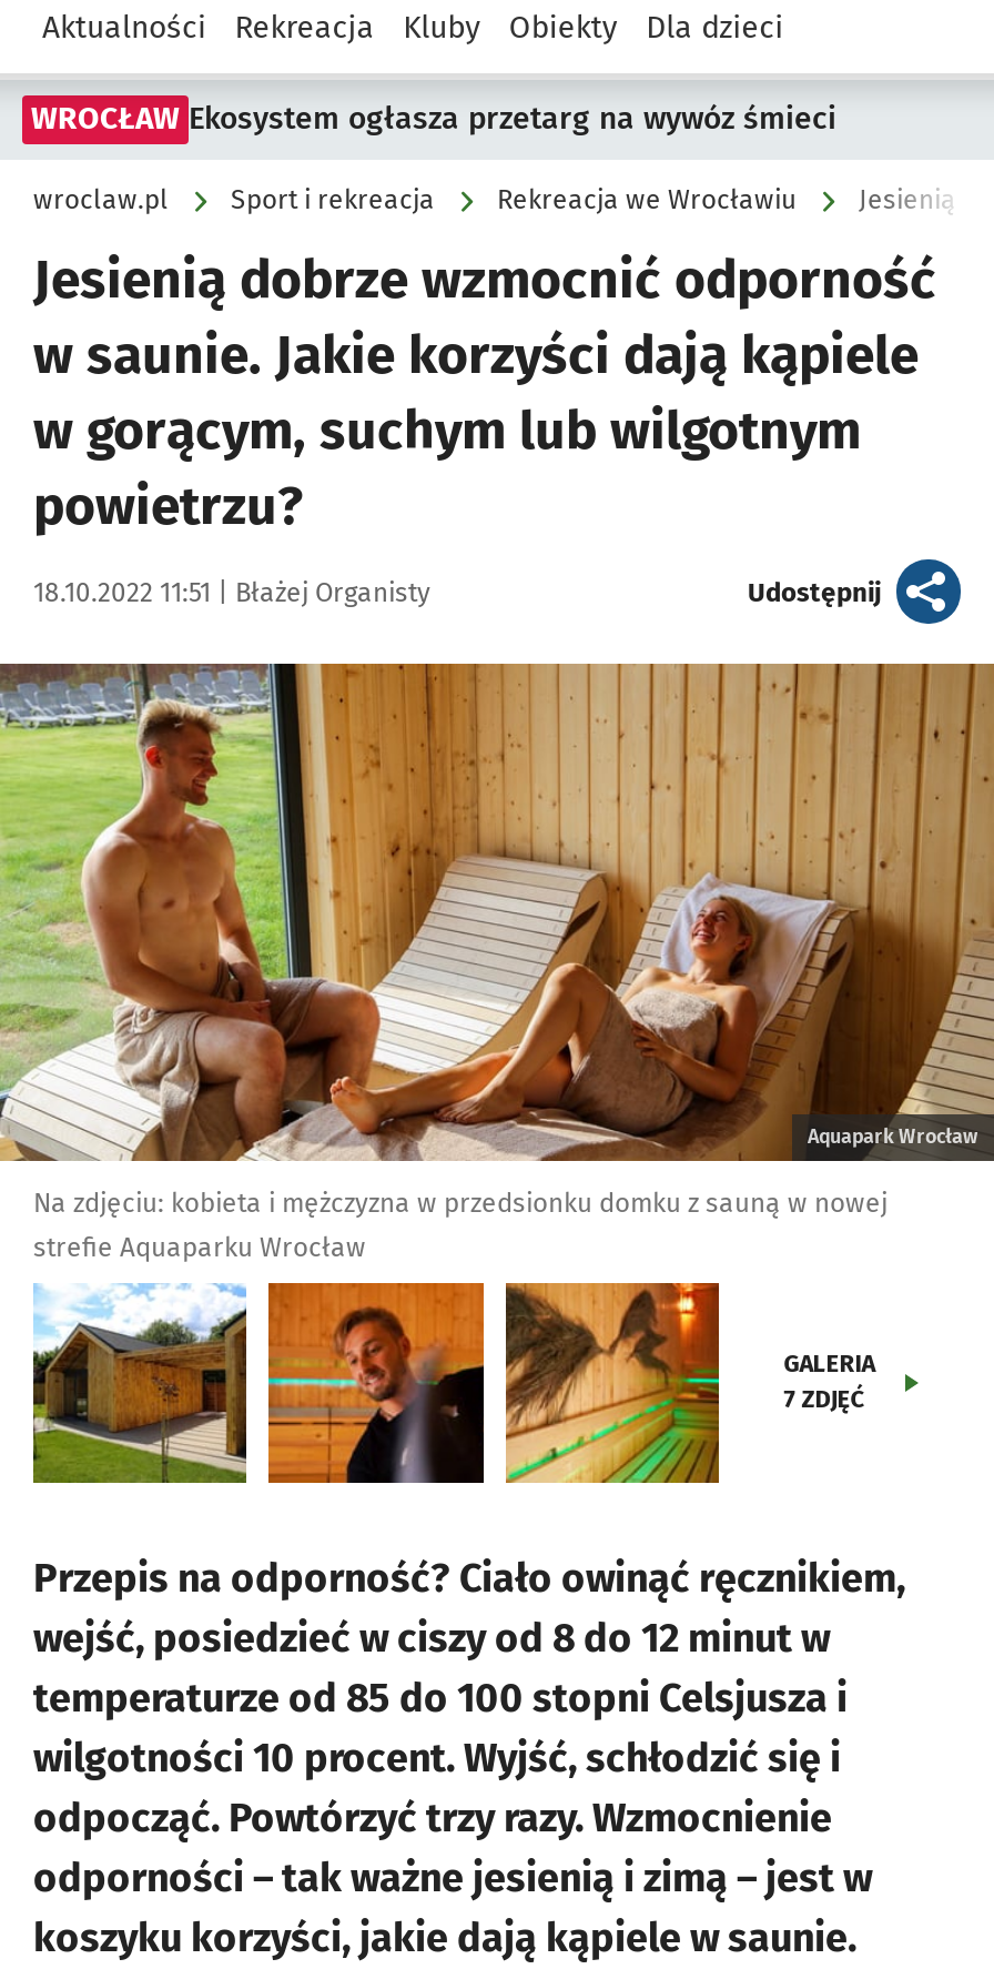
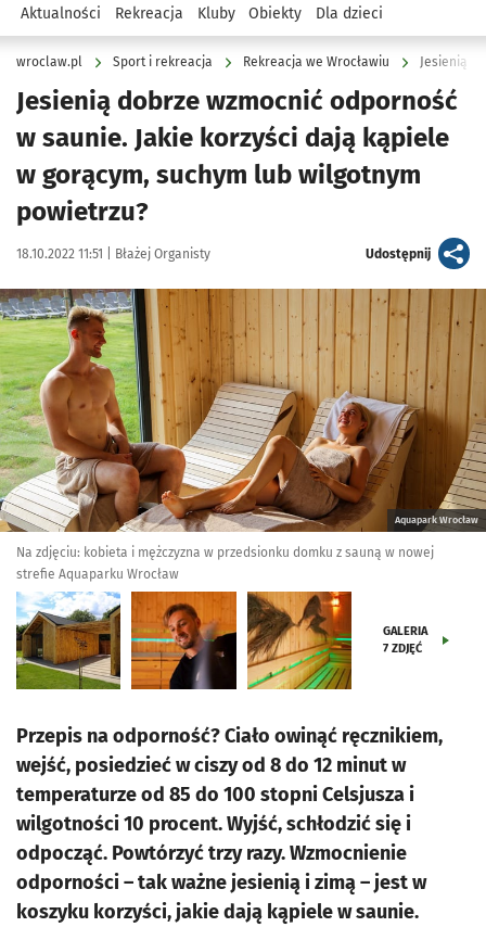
- WROCŁAW Ekosystem ogłasza przetarg na wywóz śmieci
